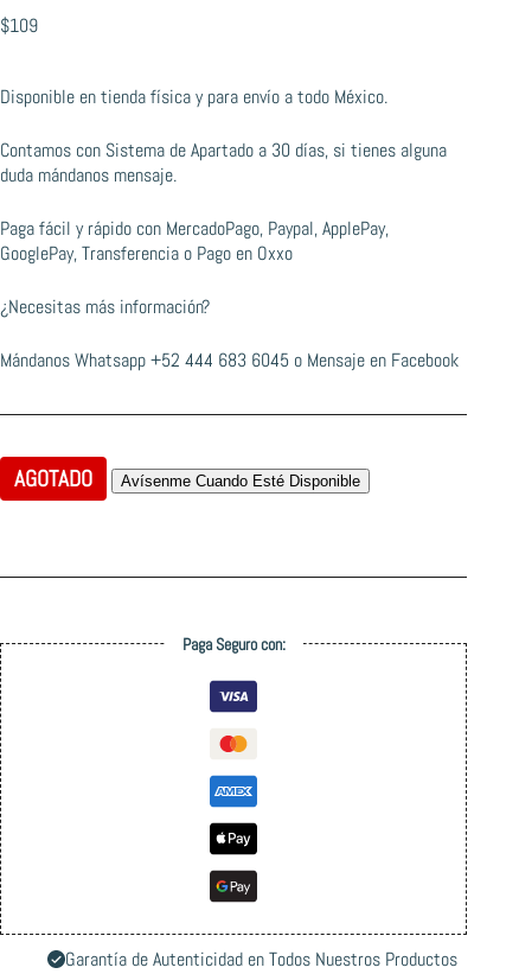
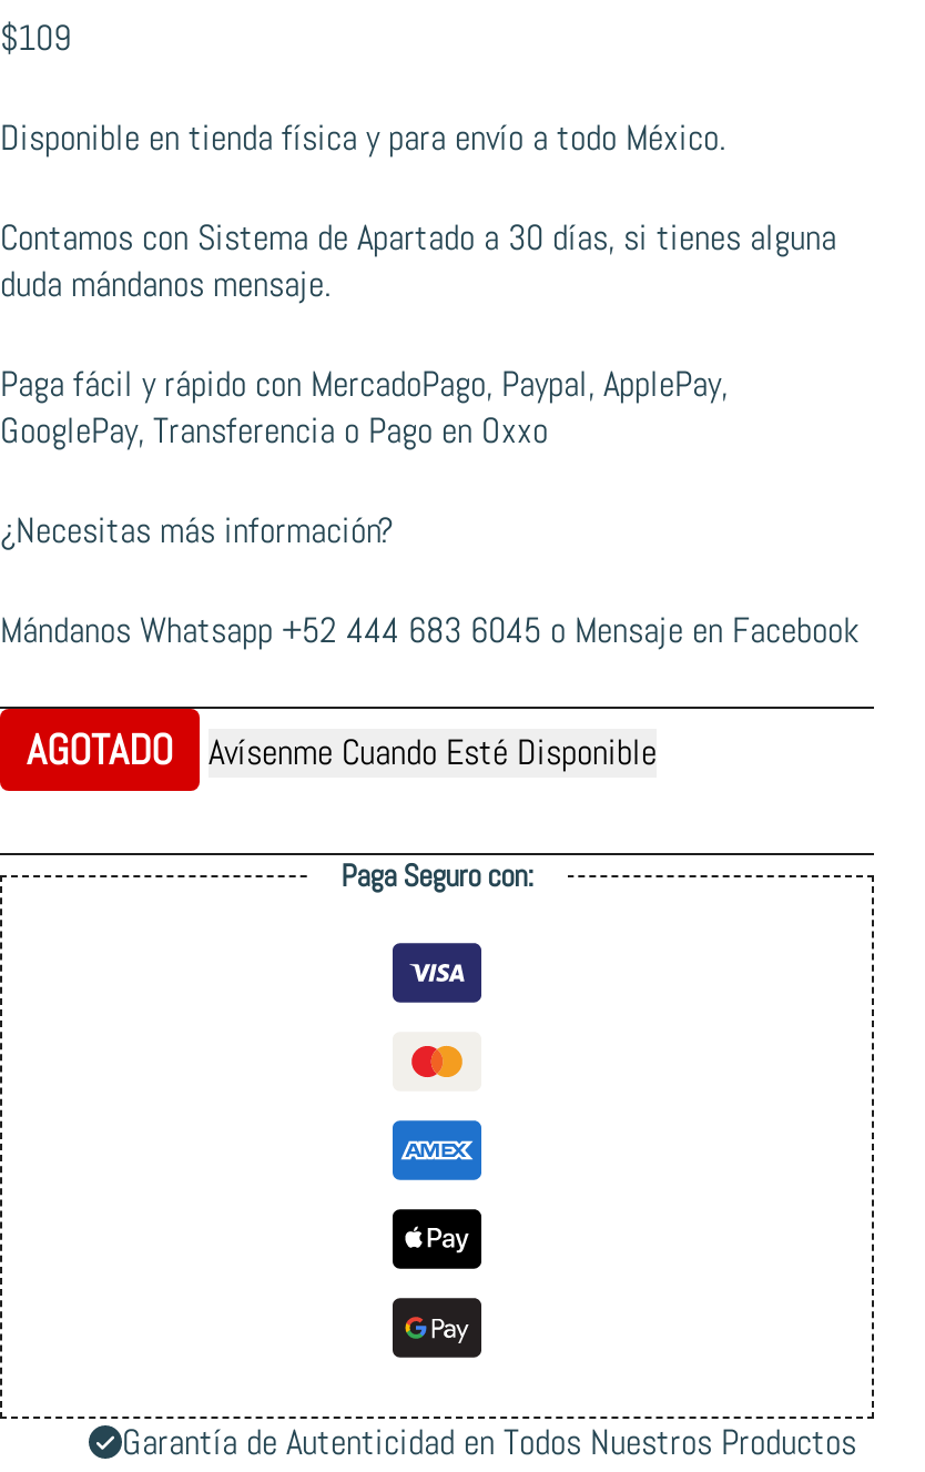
+ Avísenme Cuando Esté Disponible
